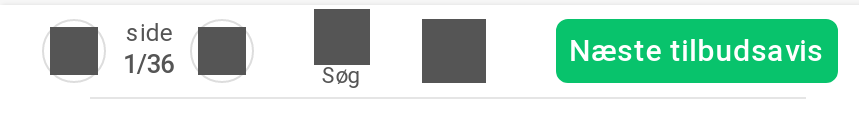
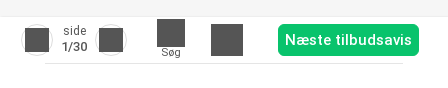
- 1/36
+ 1/30
